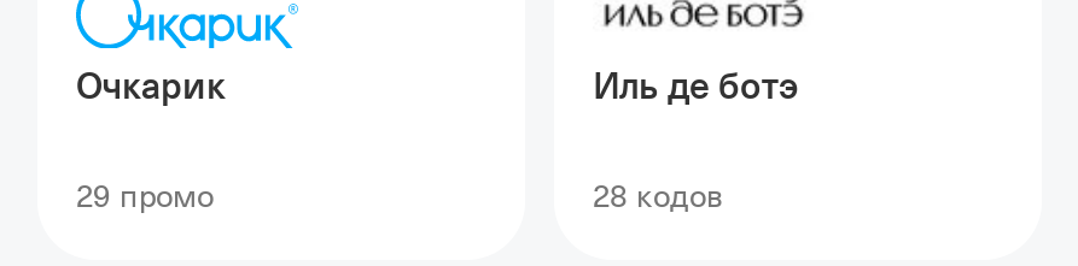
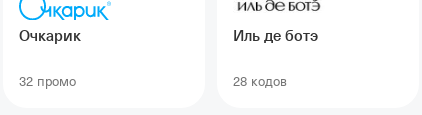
- 29 промо
+ 32 промо
